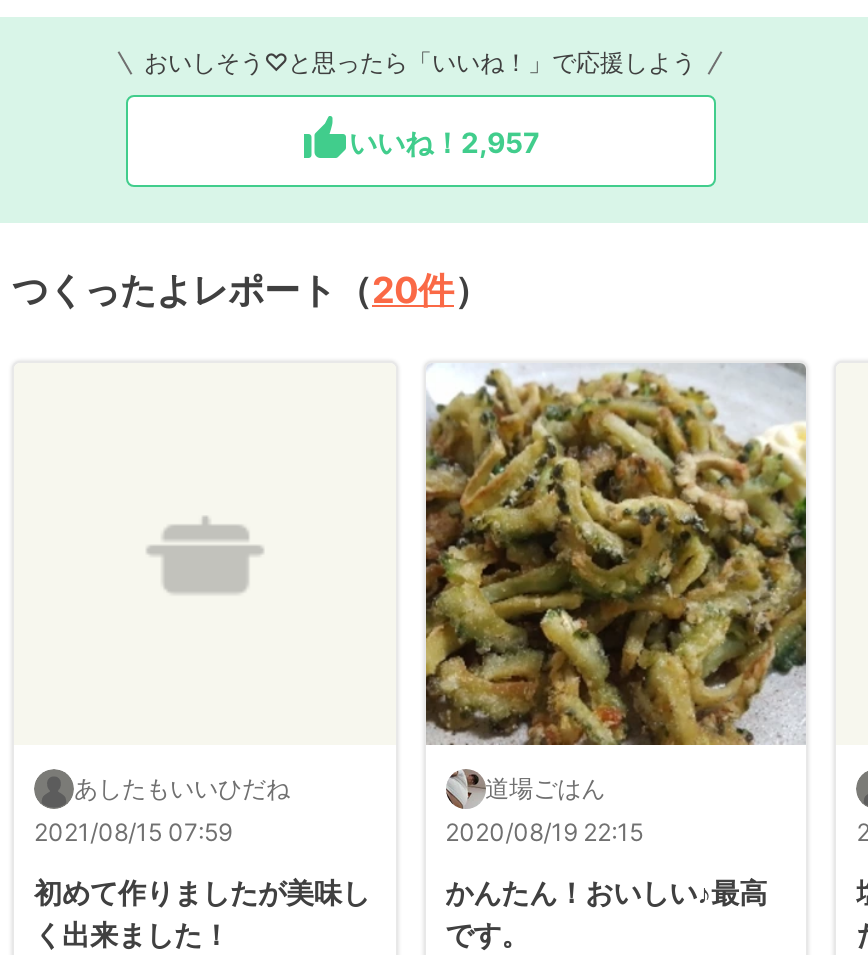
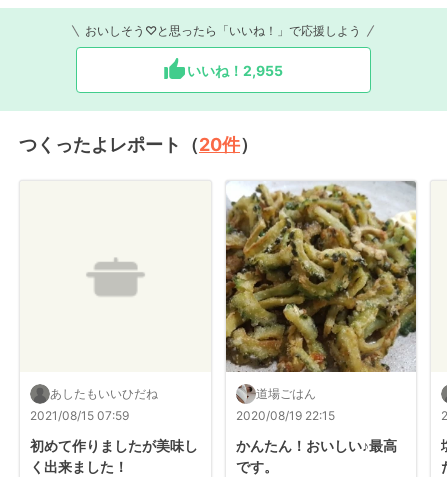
- いいね！2,957
+ いいね！2,955
